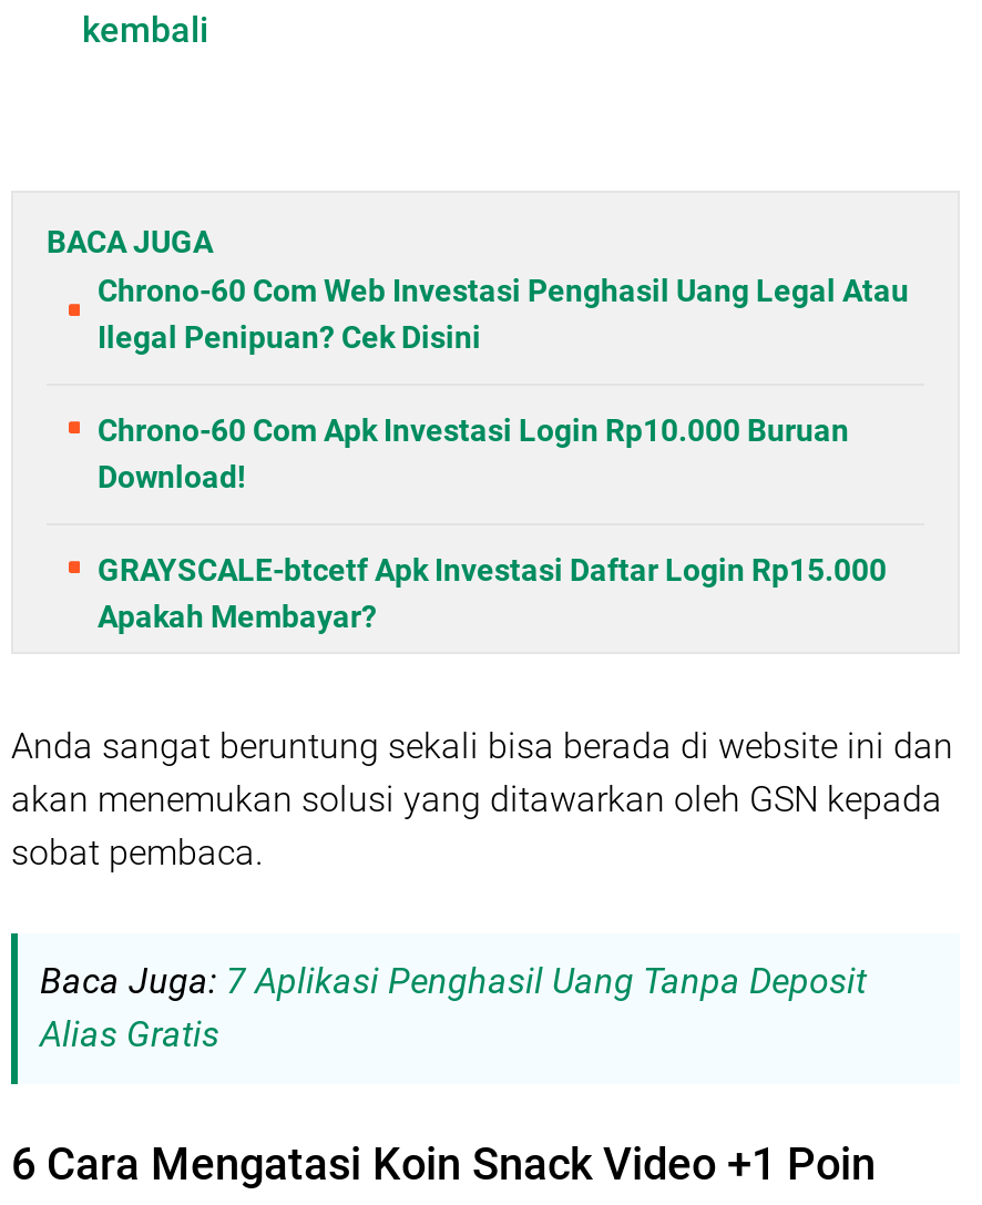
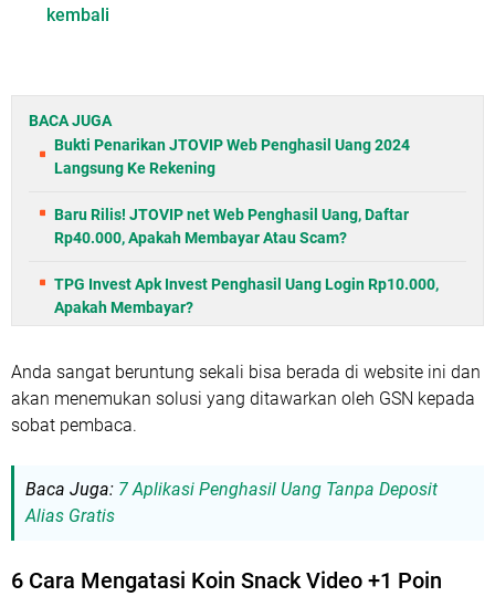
- Chrono-60 Com Web Investasi Penghasil Uang Legal Atau
- Ilegal Penipuan? Cek Disini
+ Bukti Penarikan JTOVIP Web Penghasil Uang 2024
+ Langsung Ke Rekening

- Chrono-60 Com Apk Investasi Login Rp10.000 Buruan
- Download!
+ Baru Rilis! JTOVIP net Web Penghasil Uang, Daftar
+ Rp40.000, Apakah Membayar Atau Scam?

- GRAYSCALE-btcetf Apk Investasi Daftar Login Rp15.000
+ TPG Invest Apk Invest Penghasil Uang Login Rp10.000,
